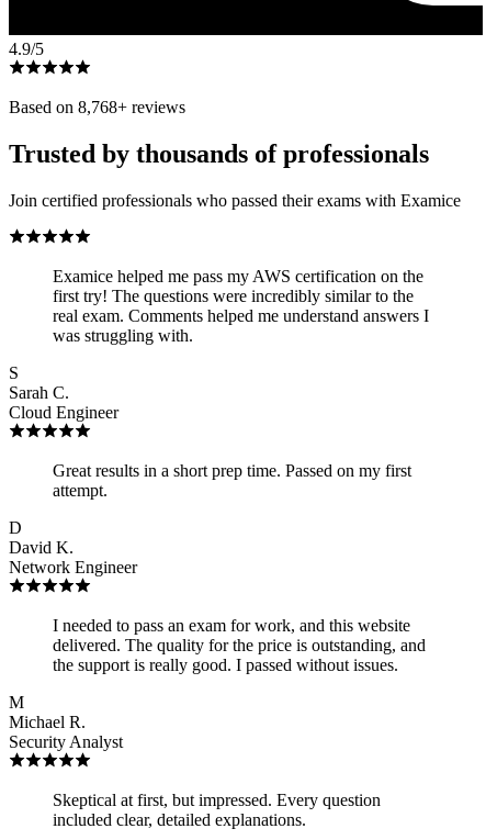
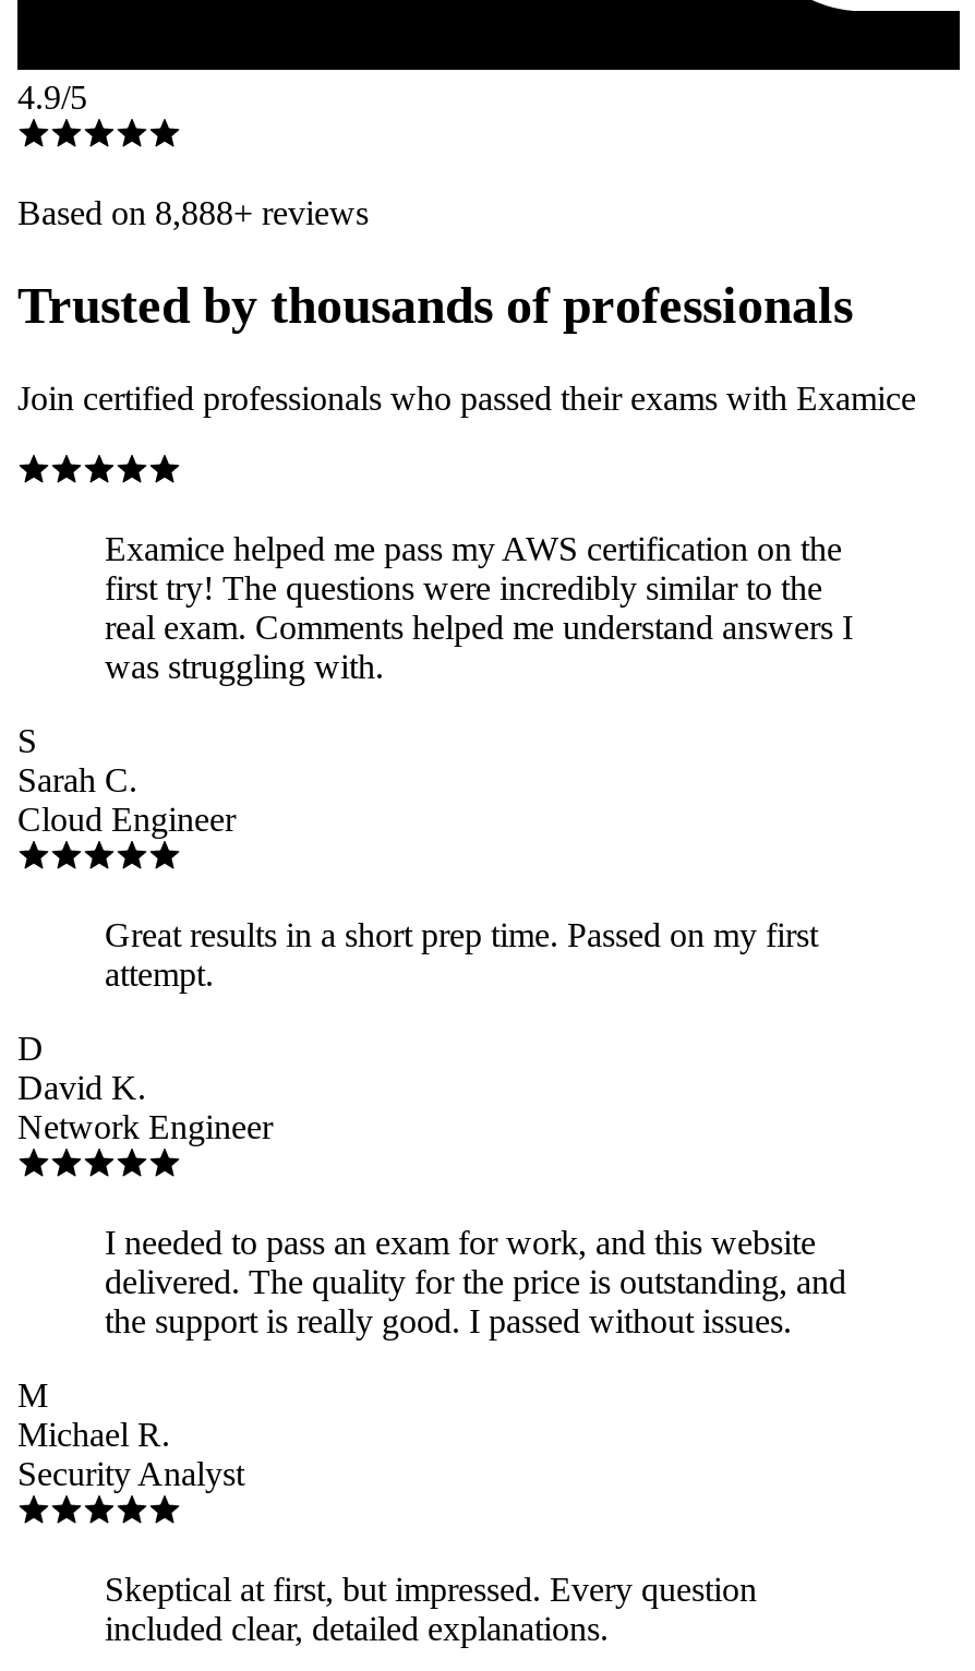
- Based on 8,768+ reviews
+ Based on 8,888+ reviews
